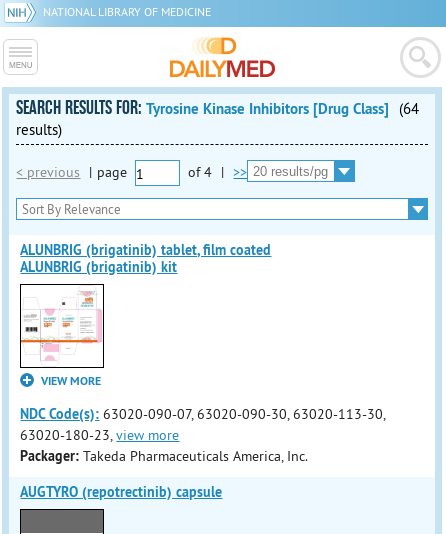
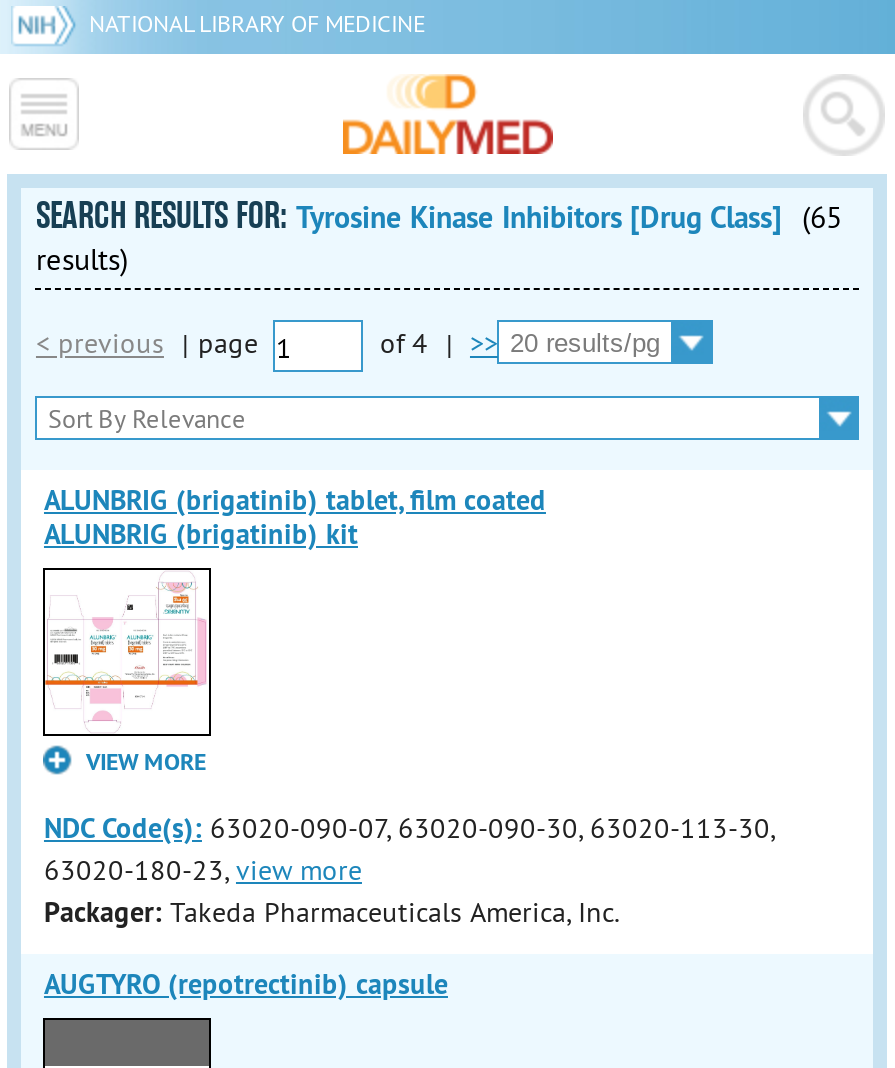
- SEARCH RESULTS FOR: Tyrosine Kinase Inhibitors [Drug Class] (64
+ SEARCH RESULTS FOR: Tyrosine Kinase Inhibitors [Drug Class] (65
